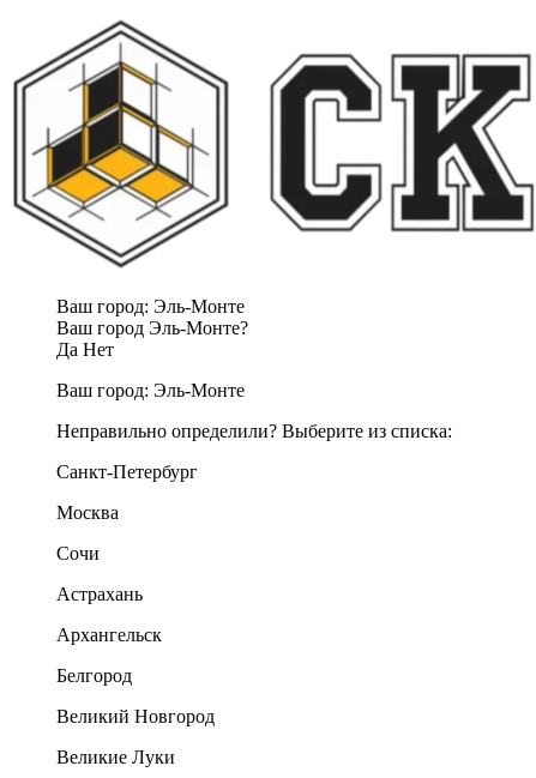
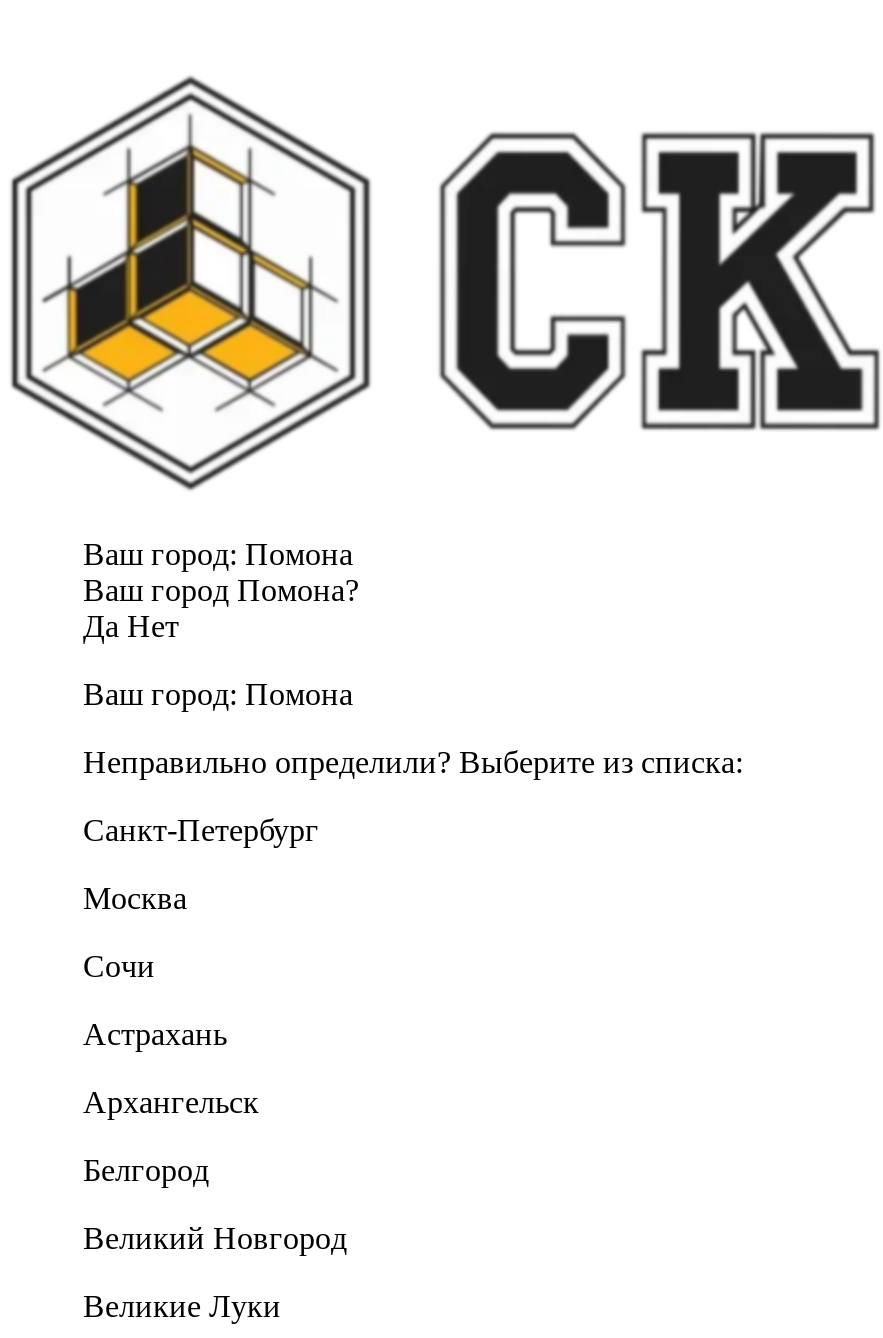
- Ваш город: Эль-Монте
+ Ваш город: Помона

- Ваш город Эль-Монте?
+ Ваш город Помона?

- Ваш город: Эль-Монте
+ Ваш город: Помона
